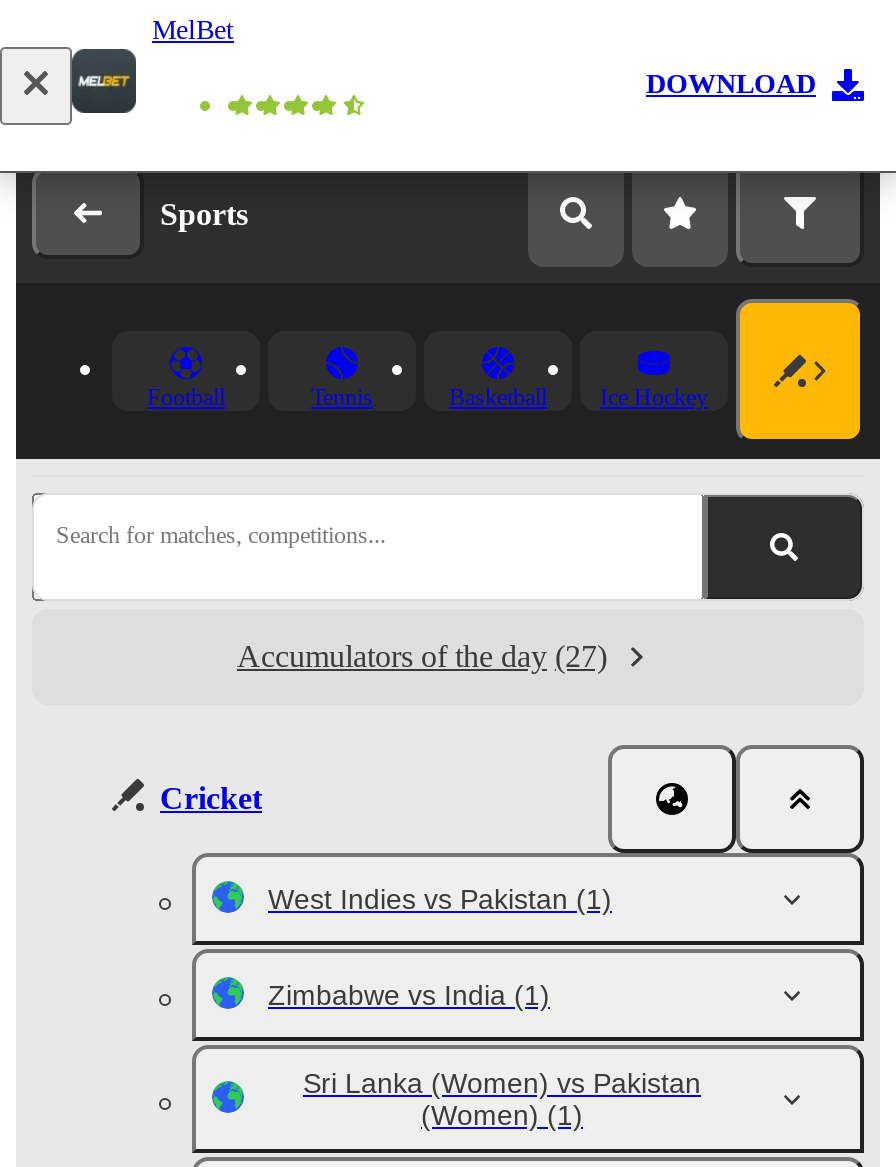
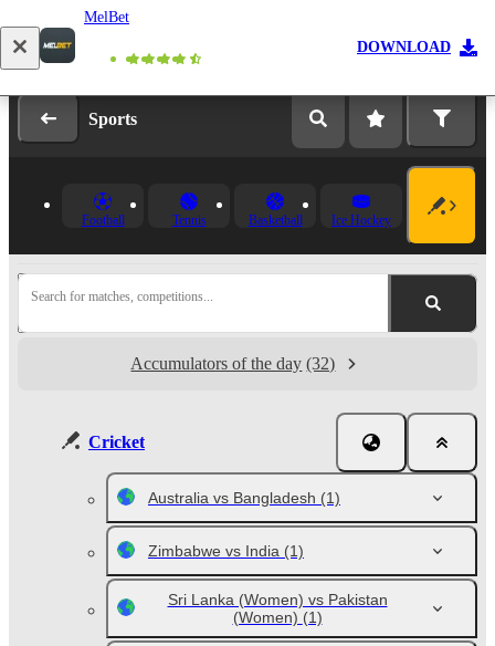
- Accumulators of the day (27)
+ Accumulators of the day (32)

- West Indies vs Pakistan (1)
+ Australia vs Bangladesh (1)
